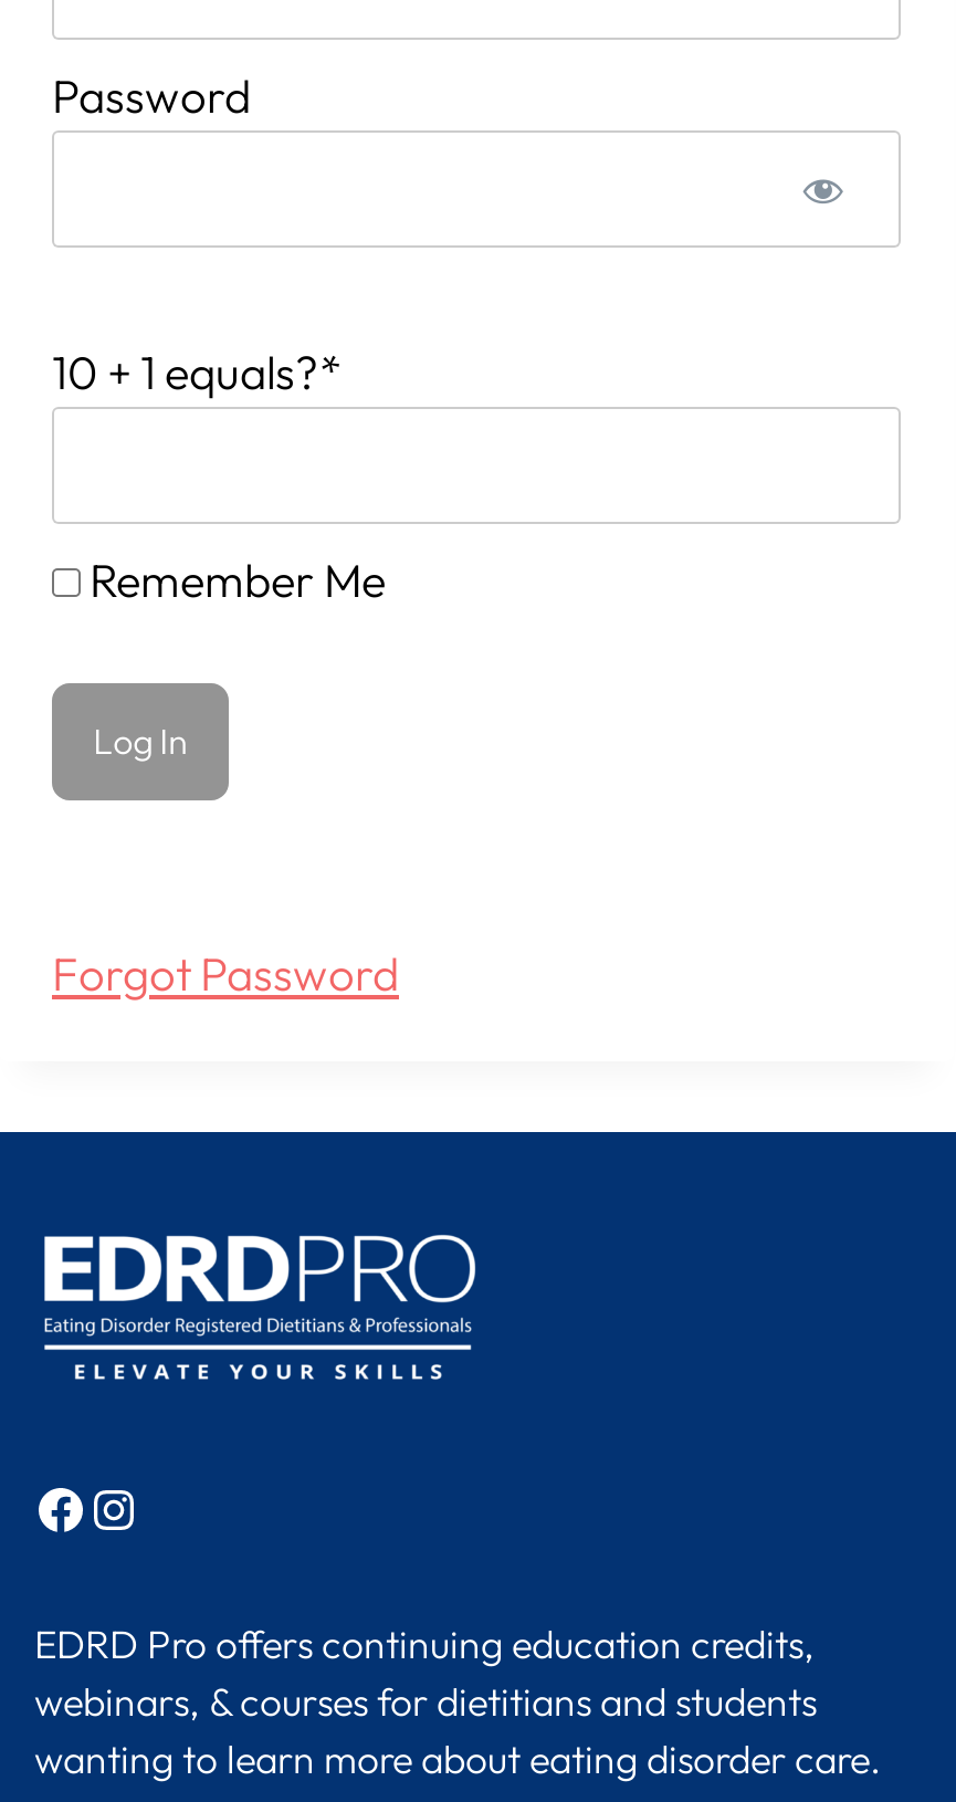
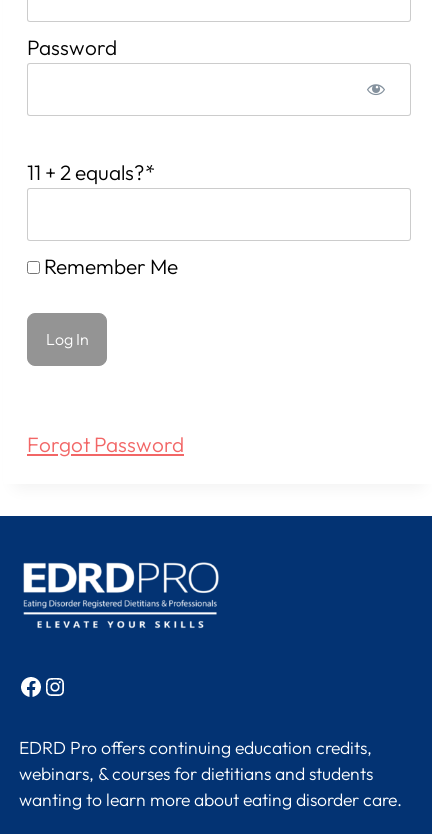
- 10 + 1 equals?*
+ 11 + 2 equals?*
